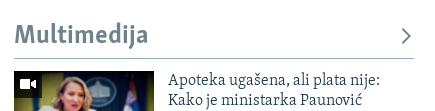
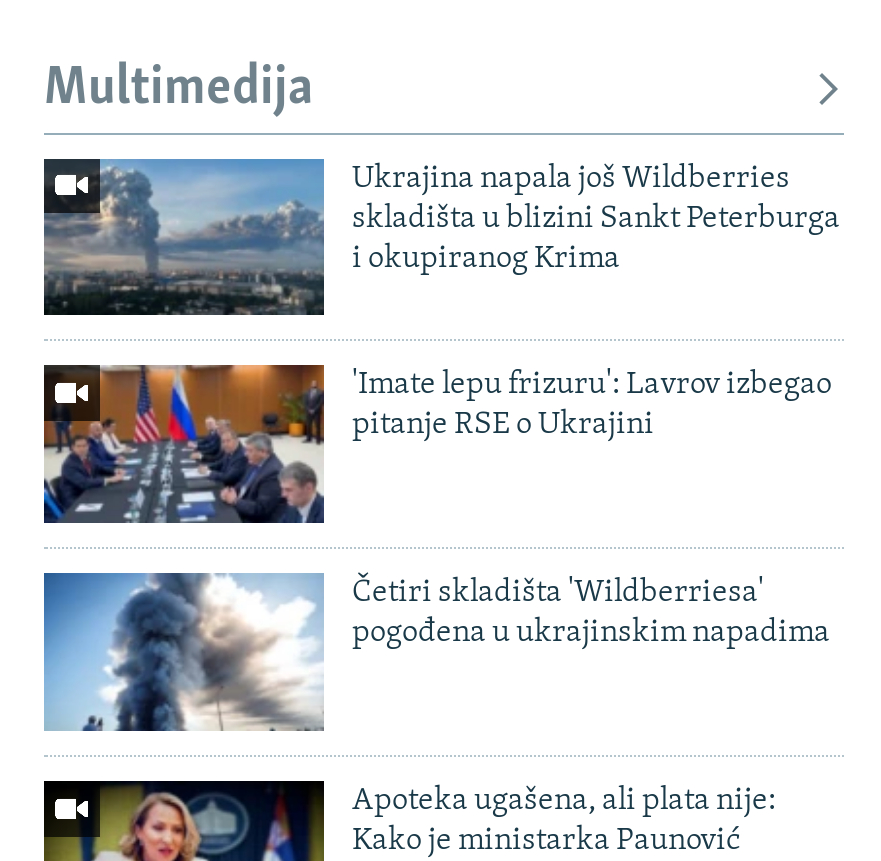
+ [image]
+ Ukrajina napala još Wildberries
+ skladišta u blizini Sankt Peterburga
+ i okupiranog Krima

+ [image]
+ 'Imate lepu frizuru': Lavrov izbegao
+ pitanje RSE o Ukrajini

+ [image]
+ Četiri skladišta 'Wildberriesa'
+ pogođena u ukrajinskim napadima
